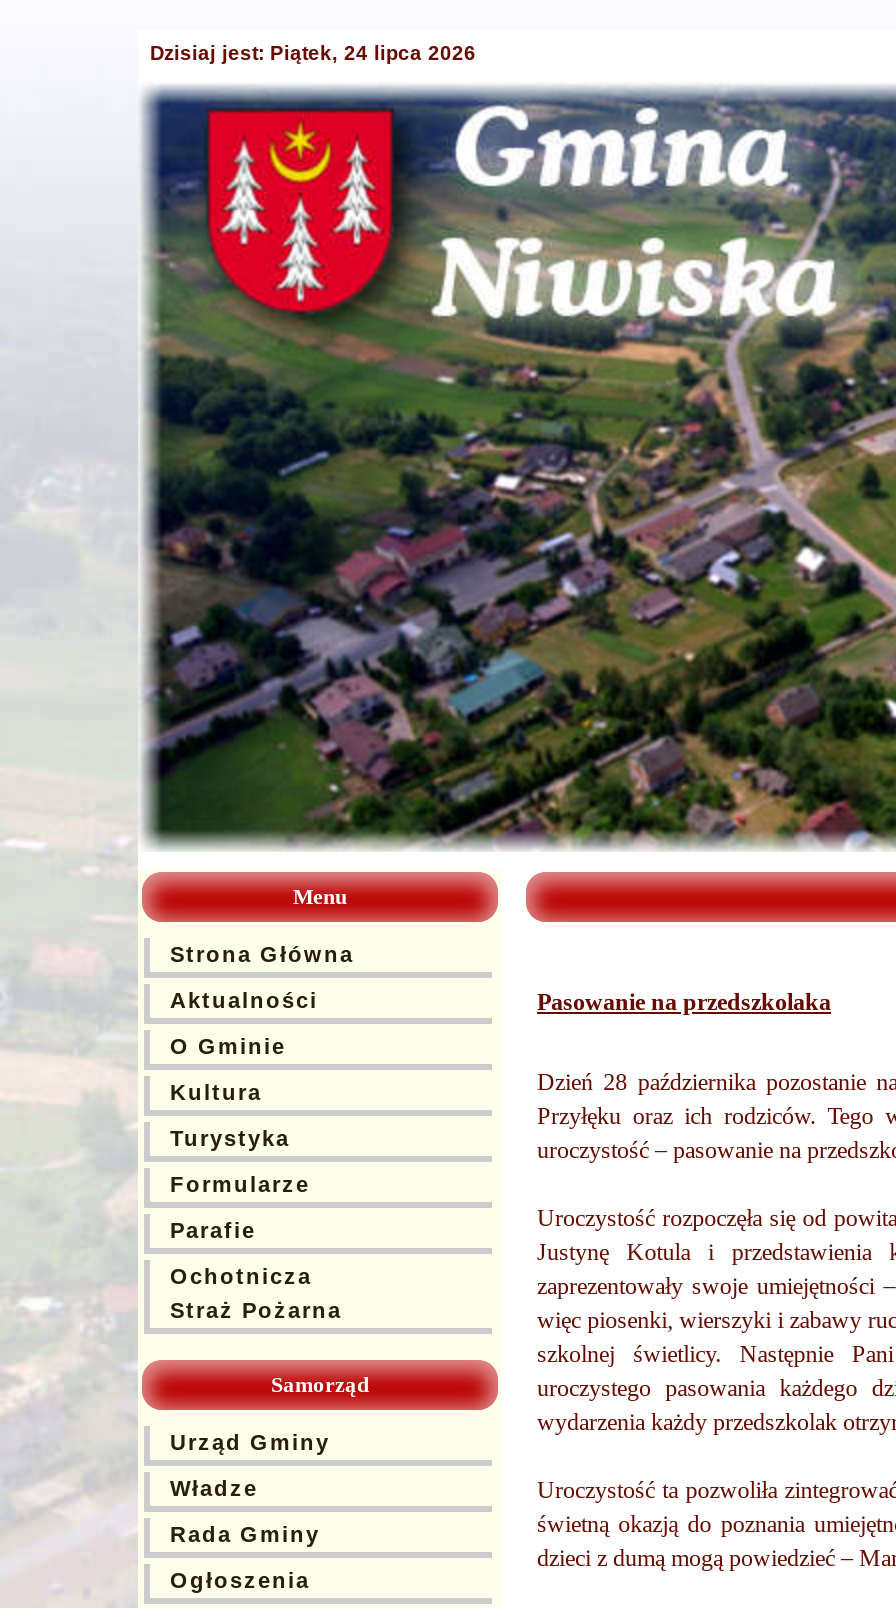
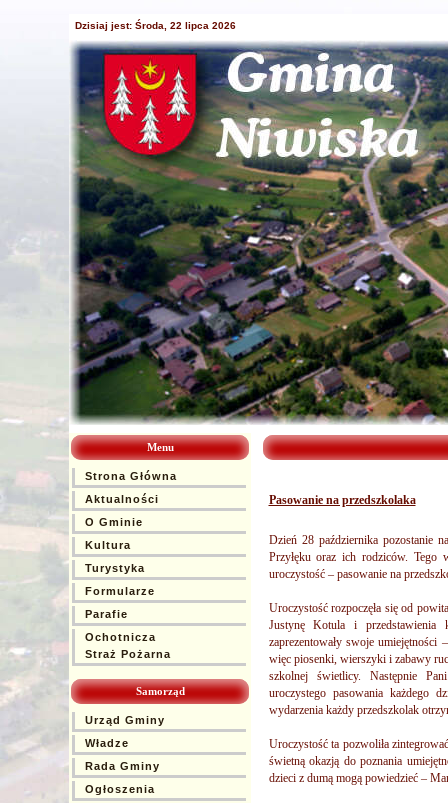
- Dzisiaj jest: Piątek, 24 lipca 2026
+ Dzisiaj jest: Środa, 22 lipca 2026
